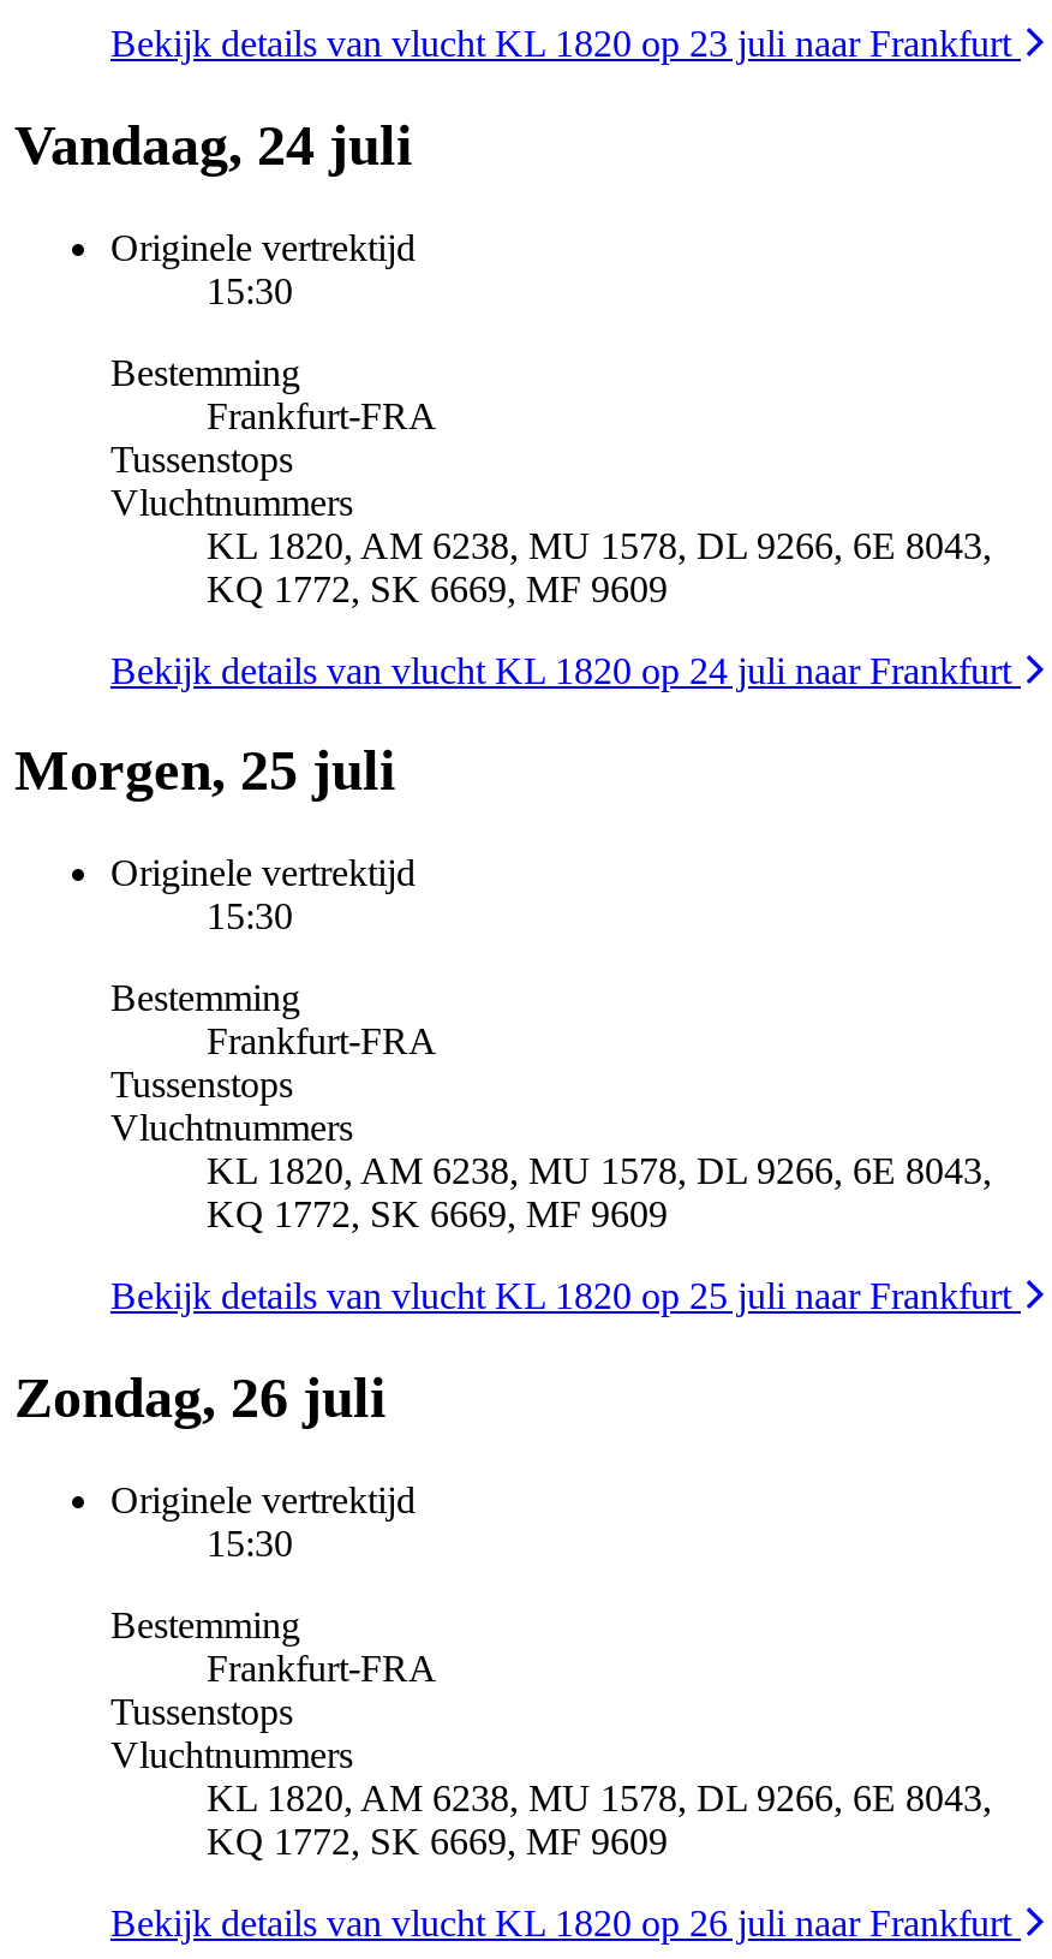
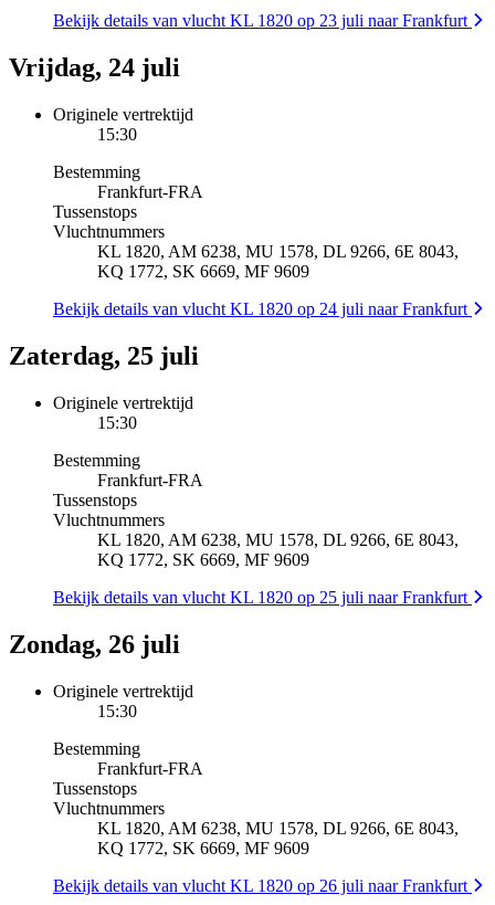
- Vandaag, 24 juli
+ Vrijdag, 24 juli

- Morgen, 25 juli
+ Zaterdag, 25 juli
